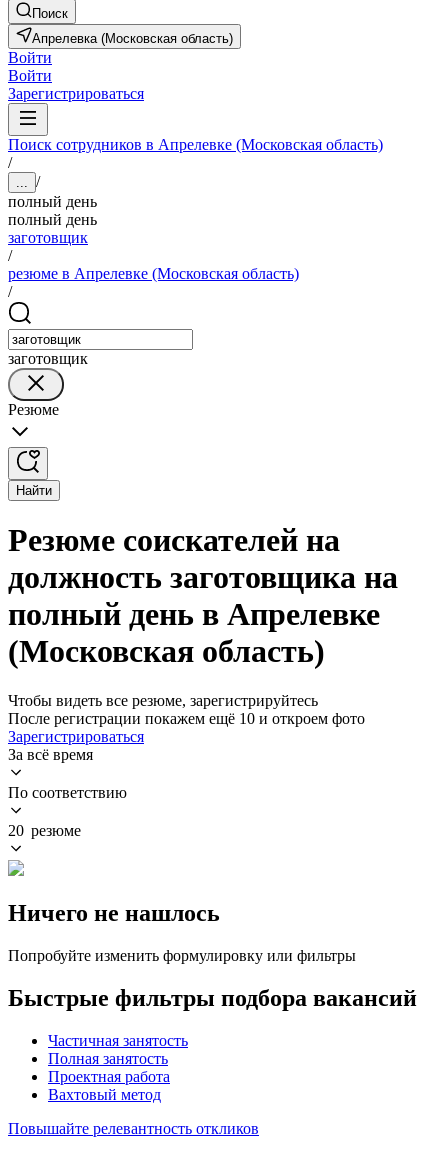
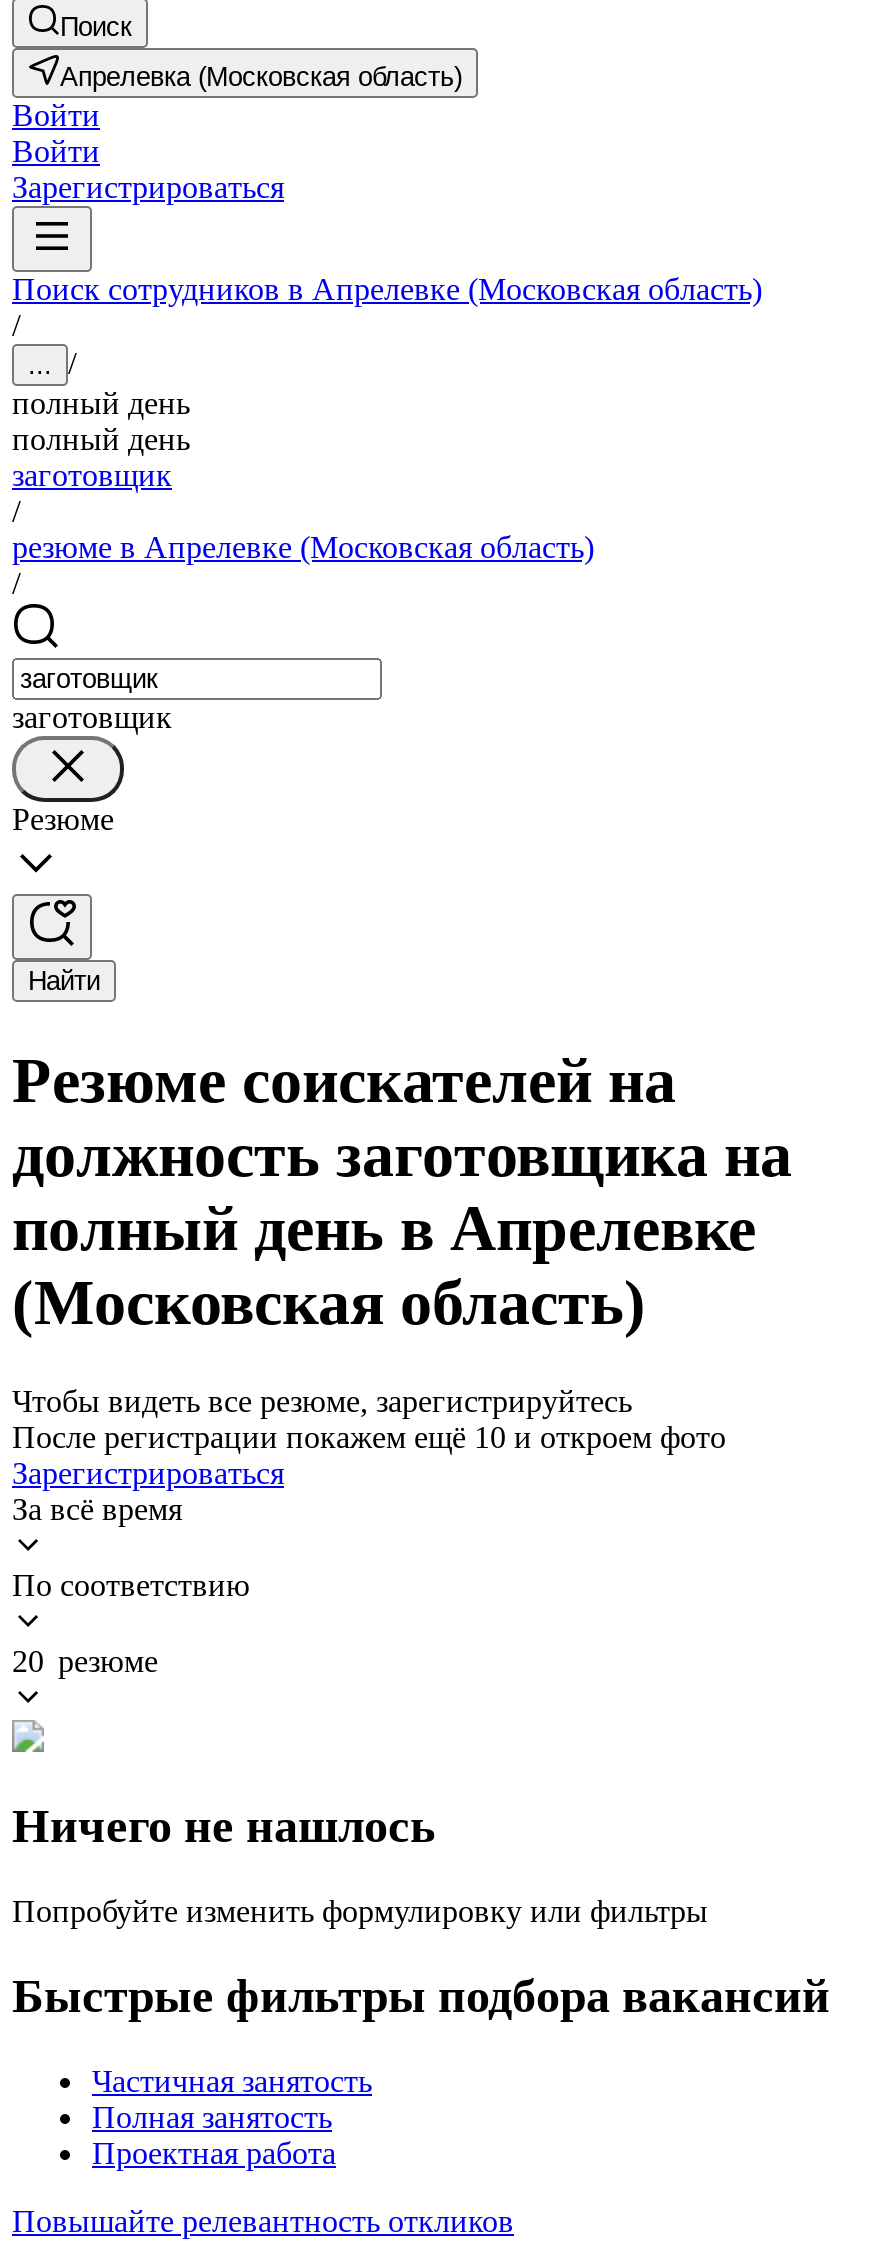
- Вахтовый метод
